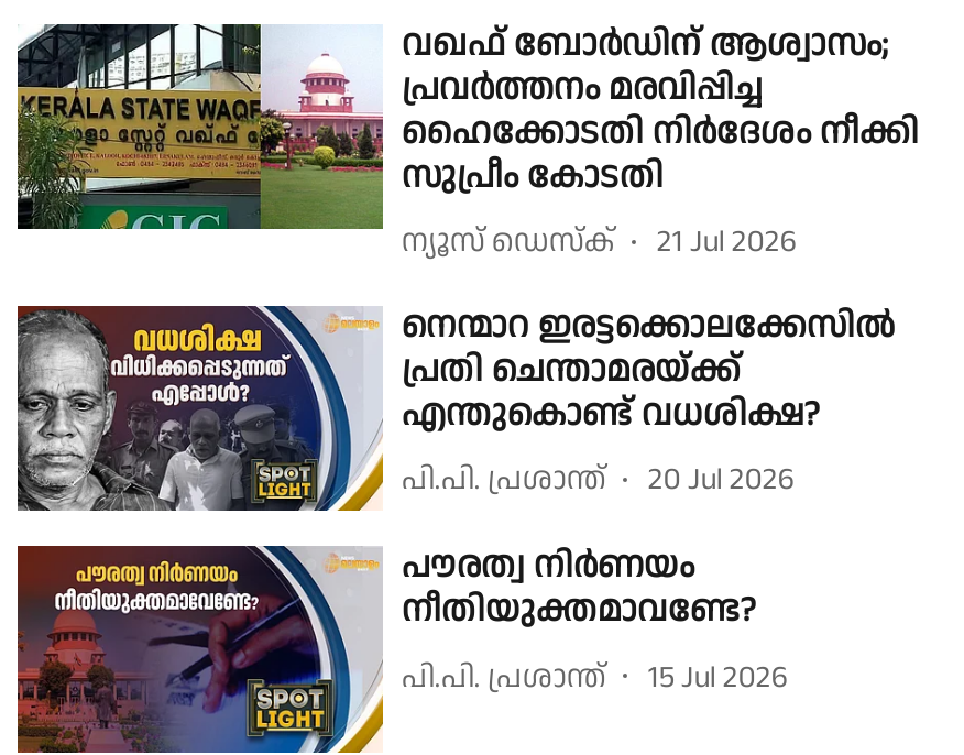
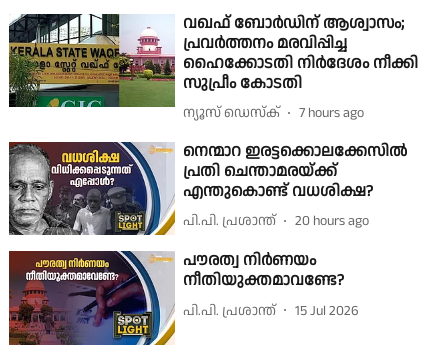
- 21 Jul 2026
+ 7 hours ago

- 20 Jul 2026
+ 20 hours ago
